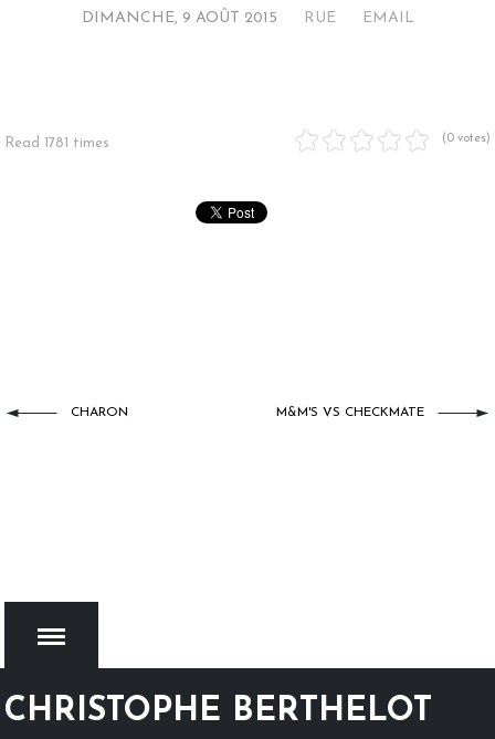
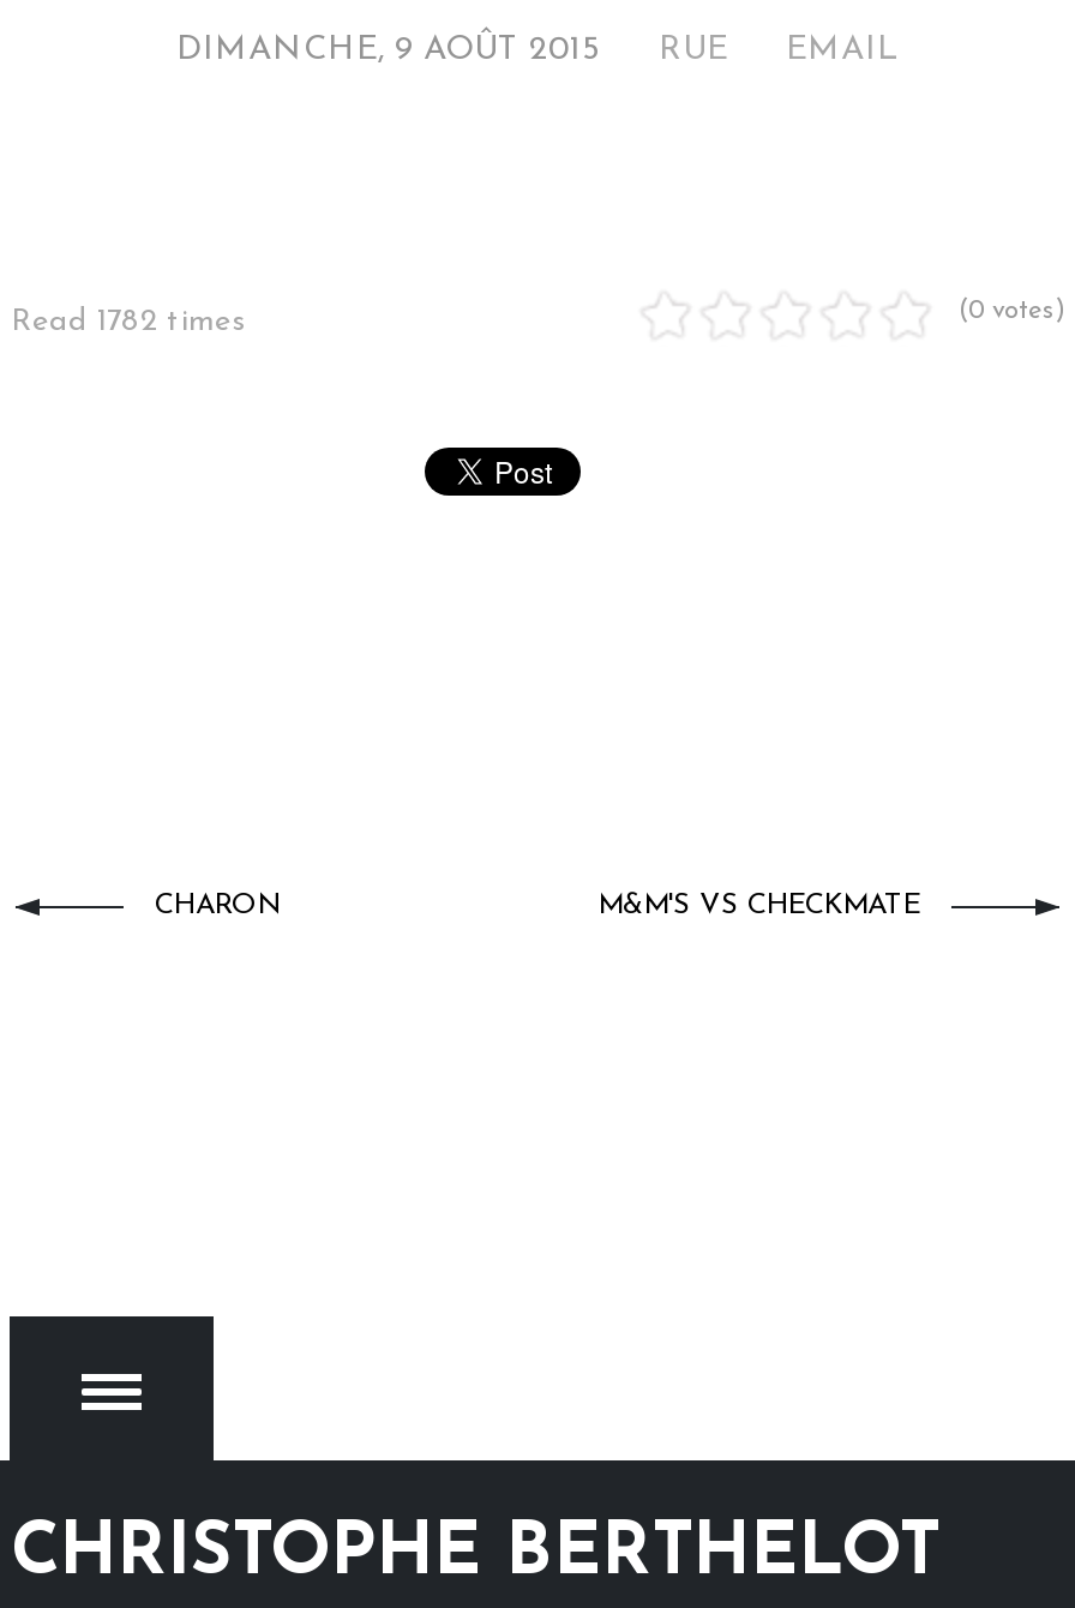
- Read 1781 times
+ Read 1782 times
